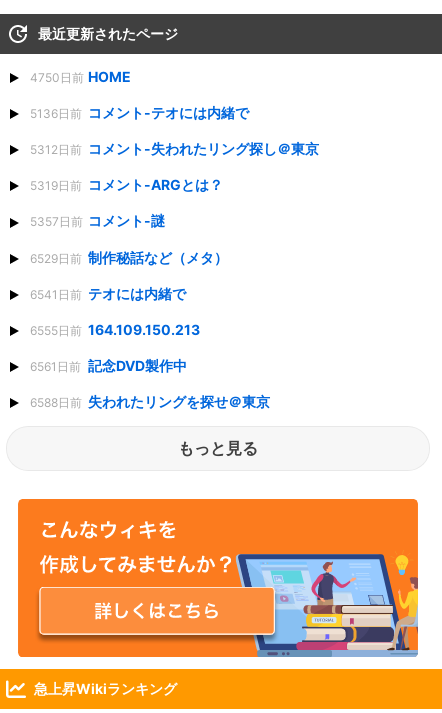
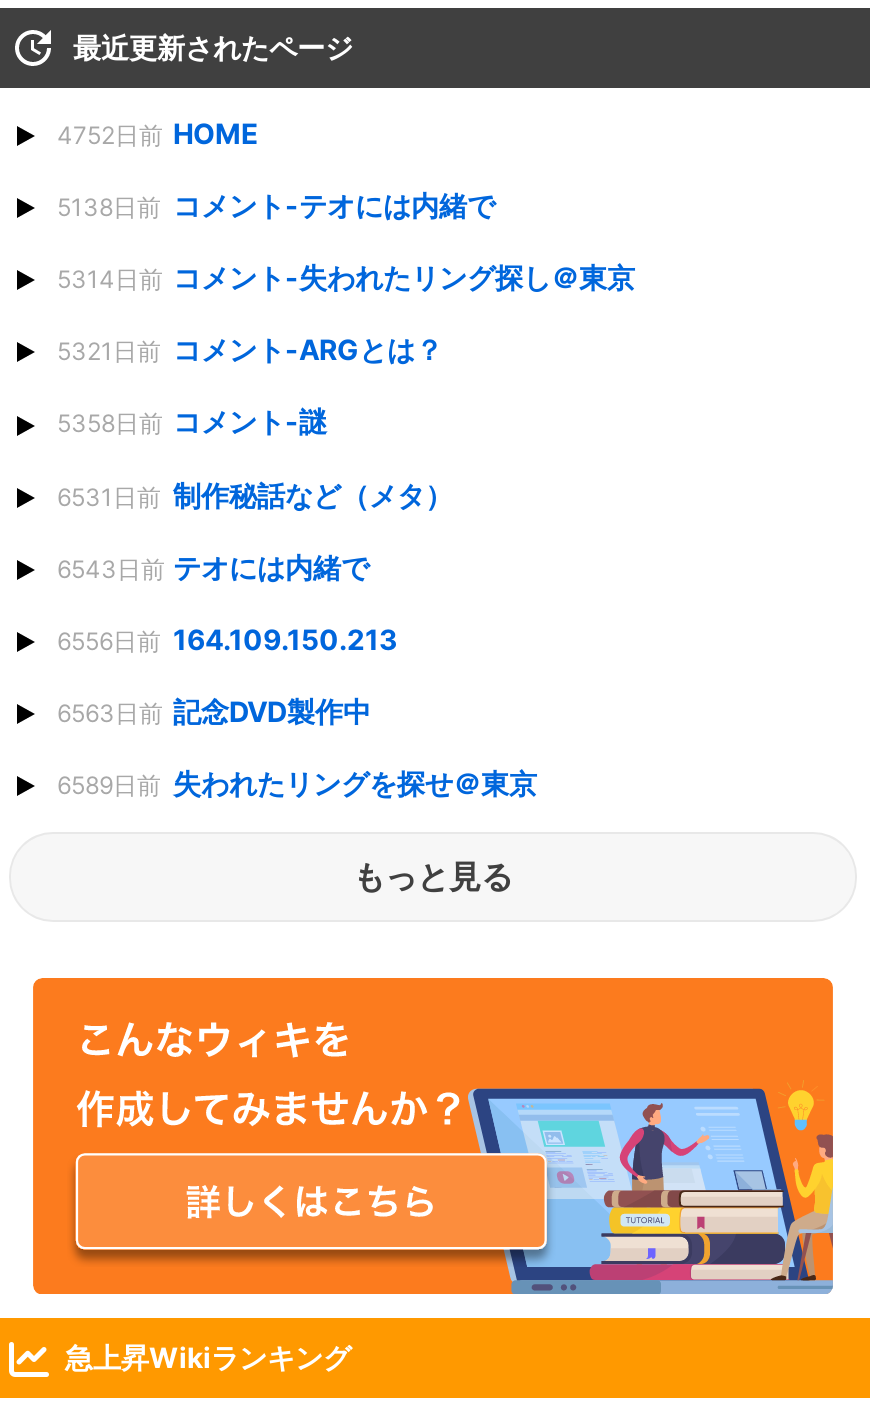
- 4750日前 HOME
+ 4752日前 HOME

- 5136日前 コメント-テオには内緒で
+ 5138日前 コメント-テオには内緒で

- 5312日前 コメント-失われたリング探し＠東京
+ 5314日前 コメント-失われたリング探し＠東京

- 5319日前 コメント-ARGとは？
+ 5321日前 コメント-ARGとは？

- 5357日前 コメント-謎
+ 5358日前 コメント-謎

- 6529日前 制作秘話など（メタ）
+ 6531日前 制作秘話など（メタ）

- 6541日前 テオには内緒で
+ 6543日前 テオには内緒で

- 6555日前 164.109.150.213
+ 6556日前 164.109.150.213

- 6561日前 記念DVD製作中
+ 6563日前 記念DVD製作中

- 6588日前 失われたリングを探せ＠東京
+ 6589日前 失われたリングを探せ＠東京
